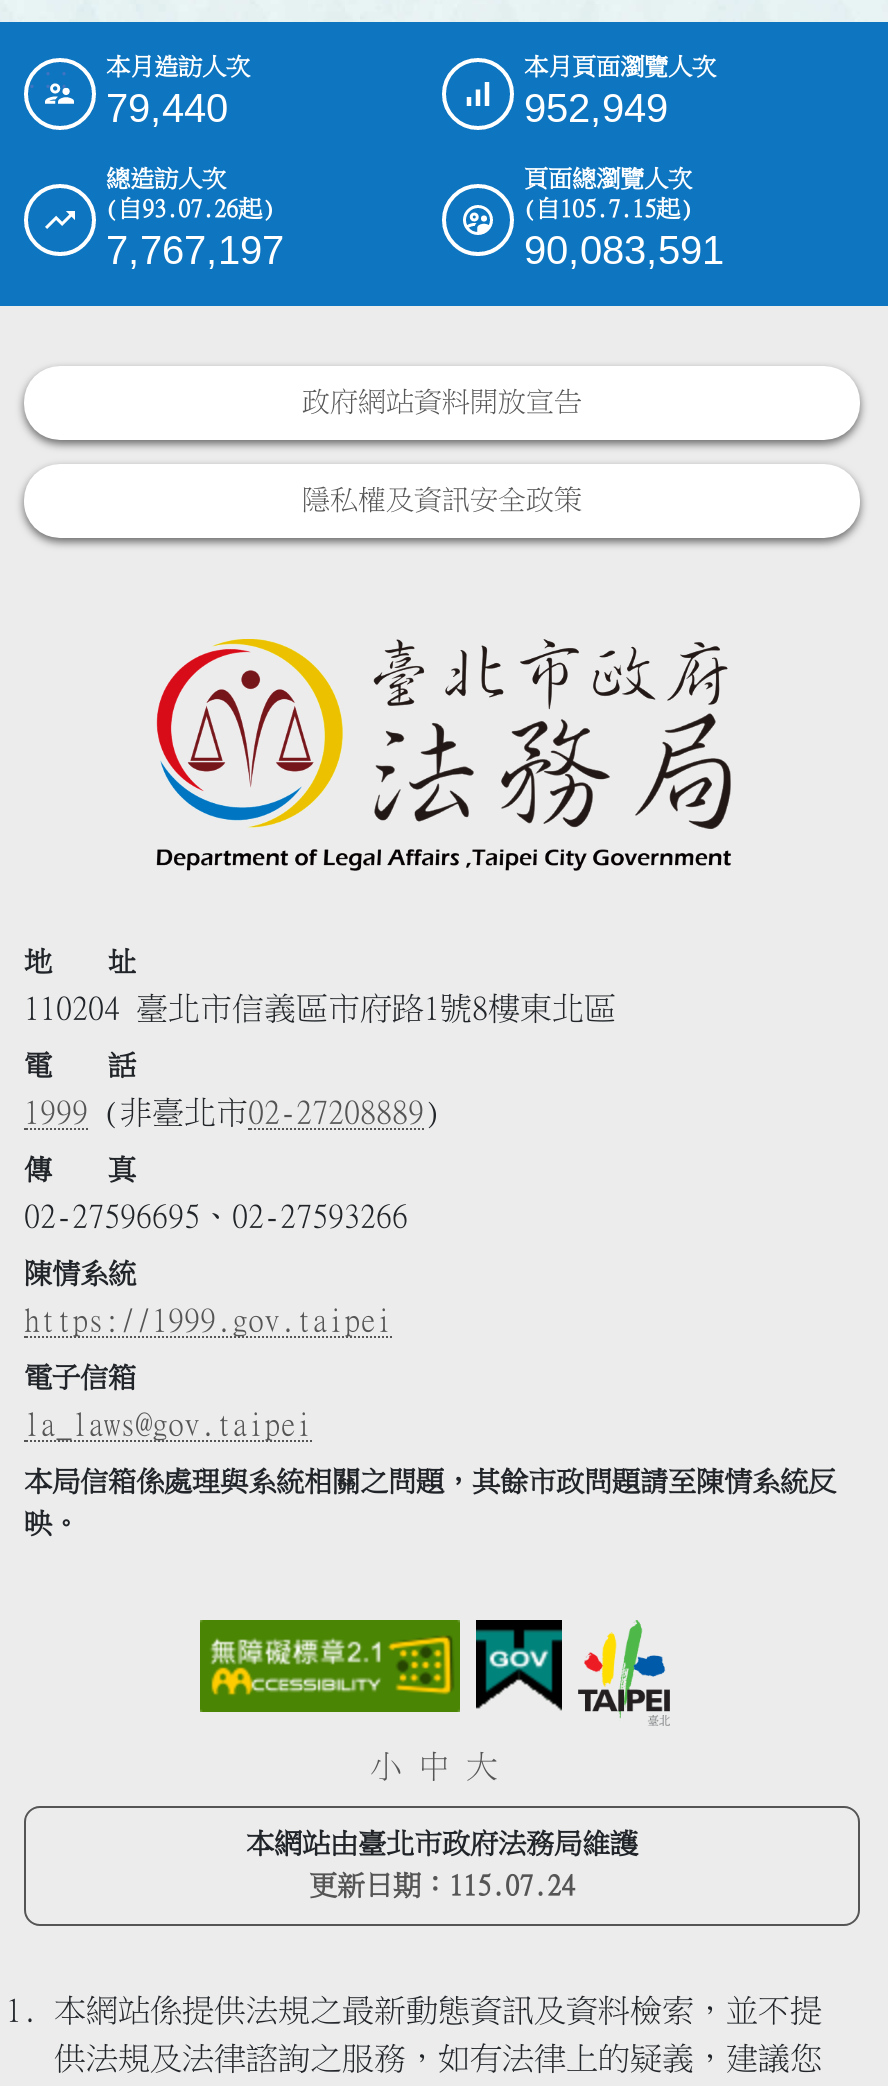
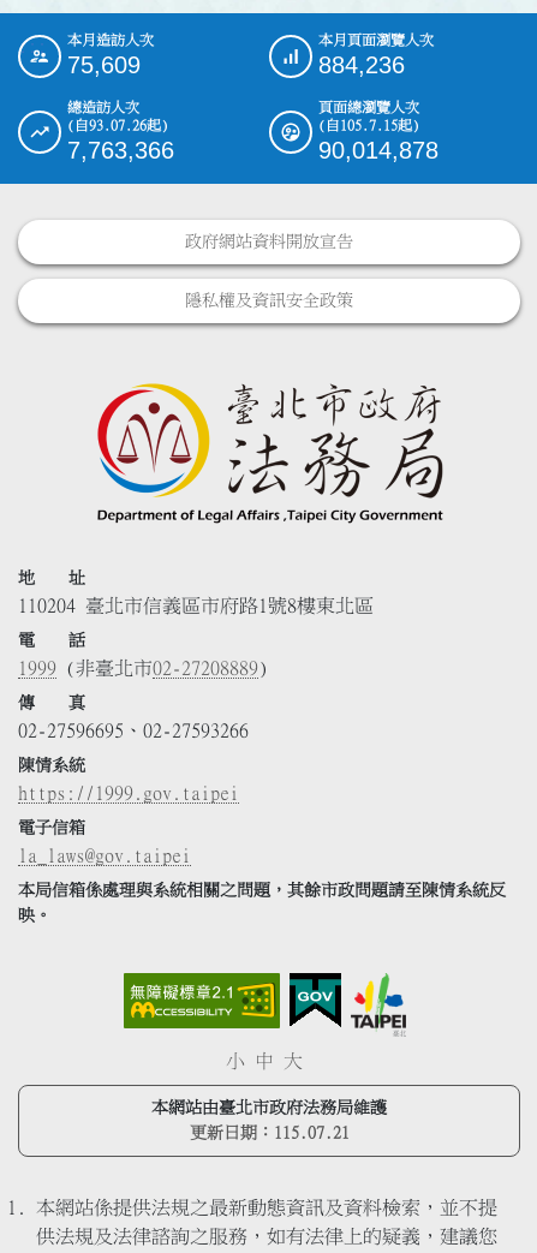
- 79,440
+ 75,609

- 952,949
+ 884,236

- 7,767,197
+ 7,763,366

- 90,083,591
+ 90,014,878

- 更新日期：115.07.24
+ 更新日期：115.07.21
